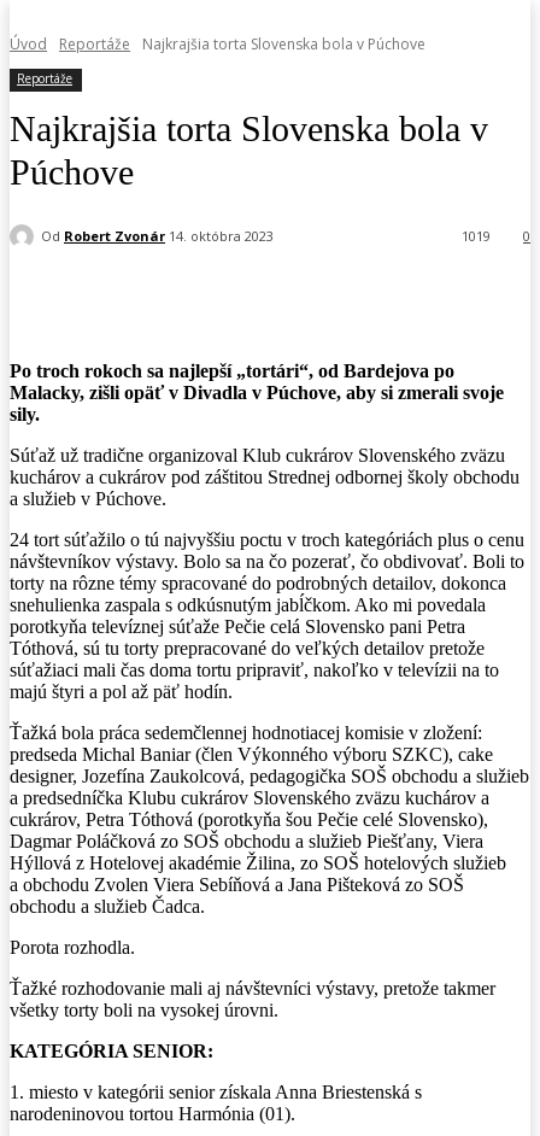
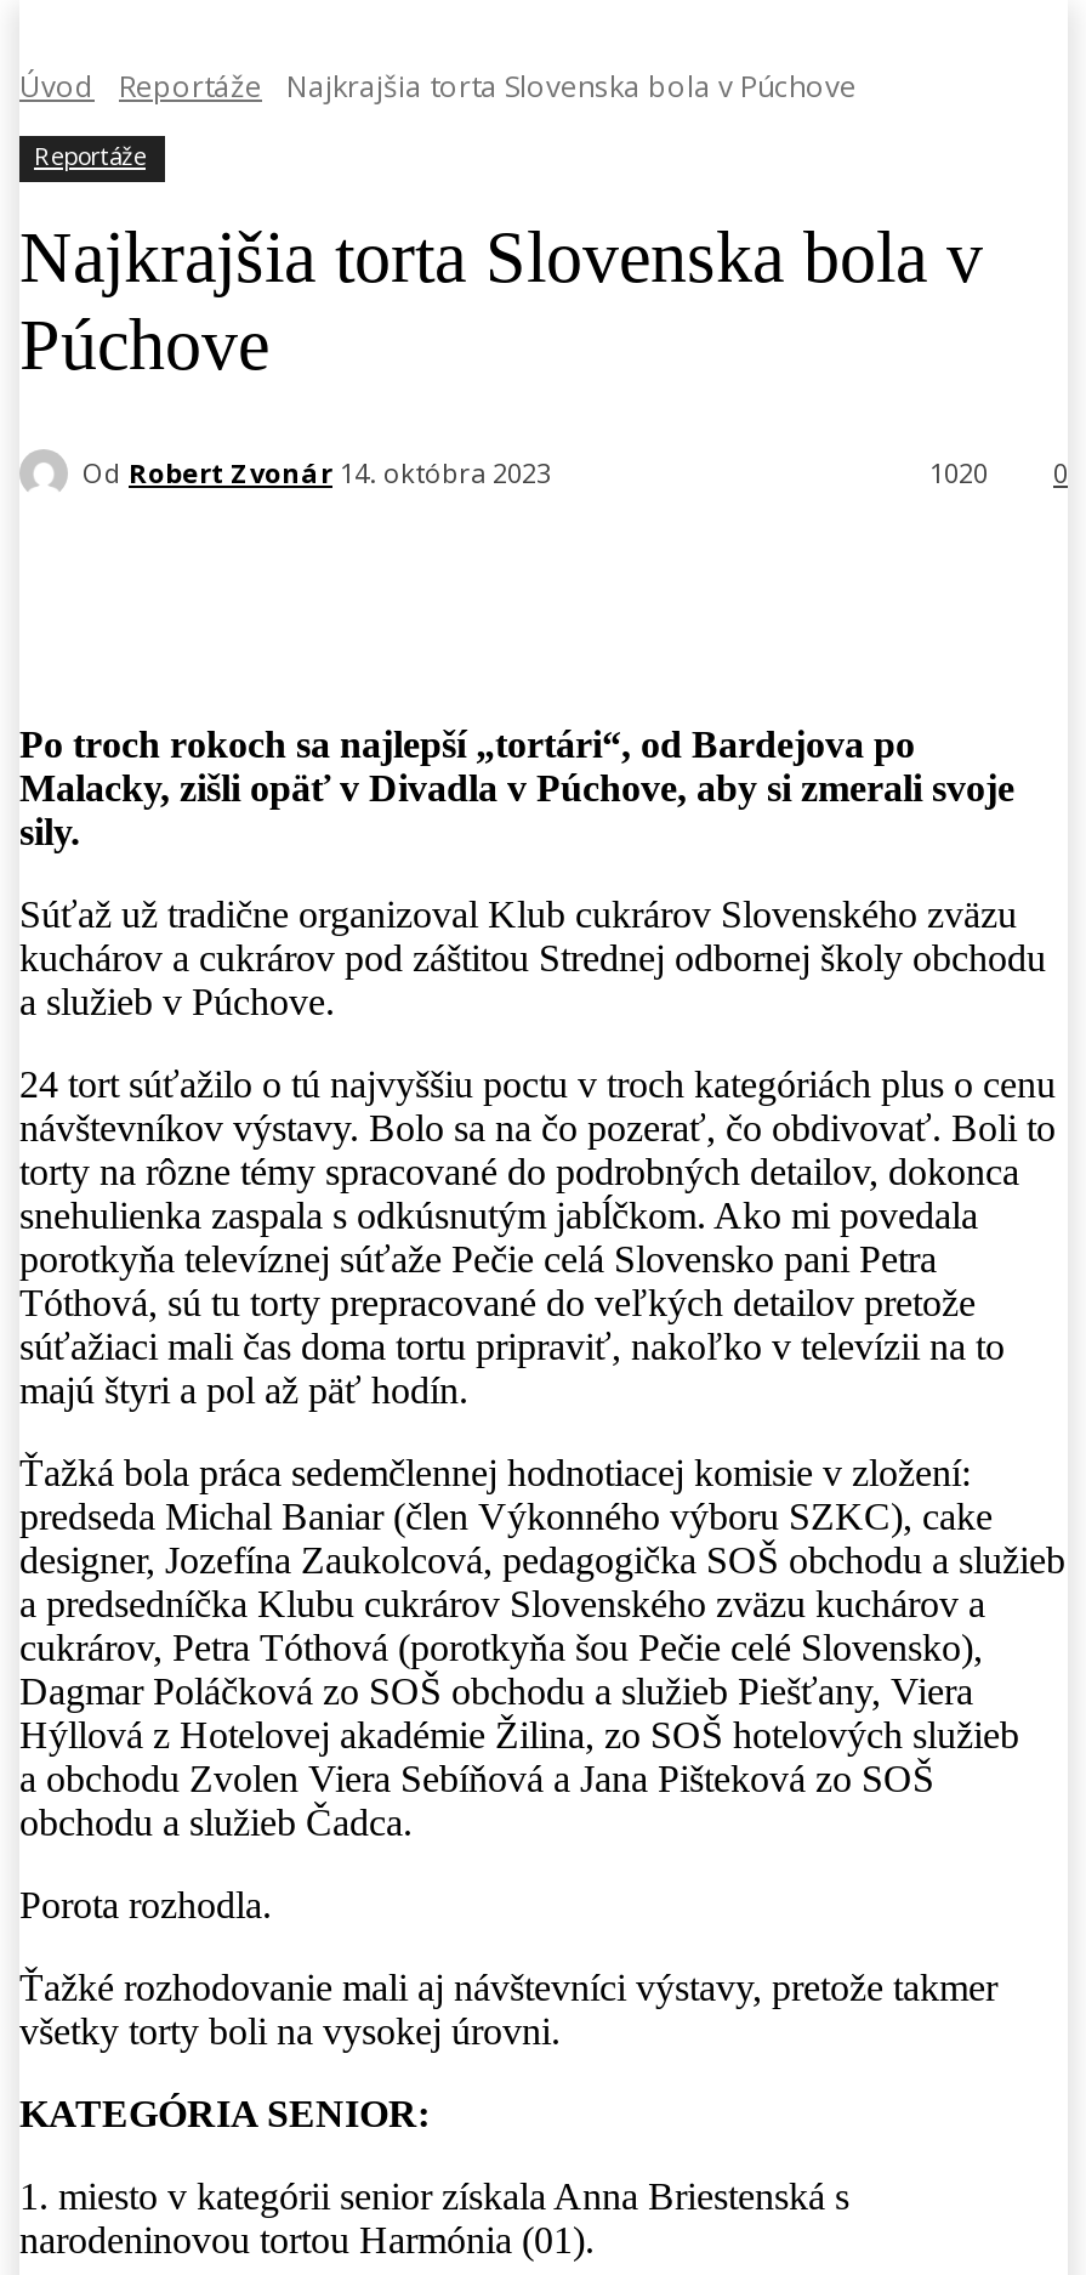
- 1019 0
+ 1020 0
